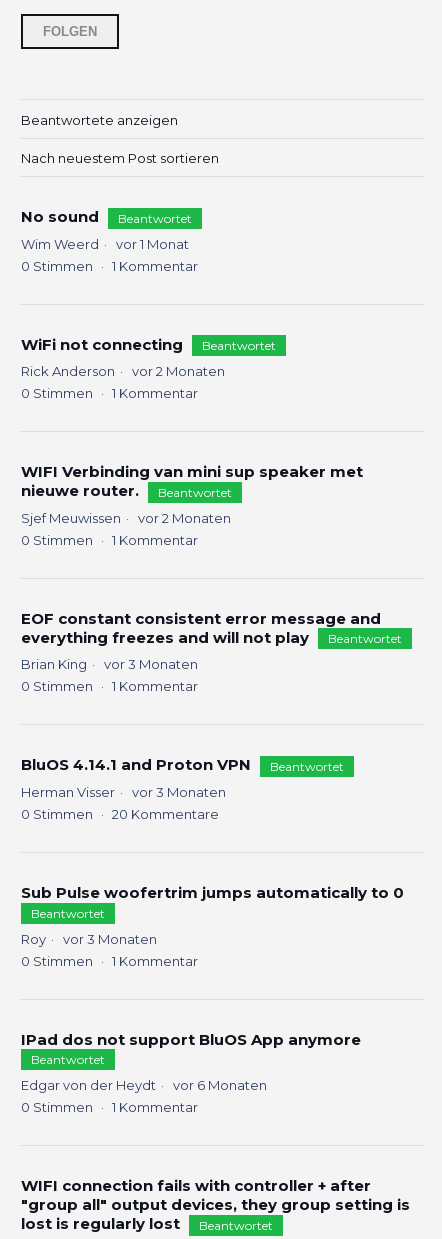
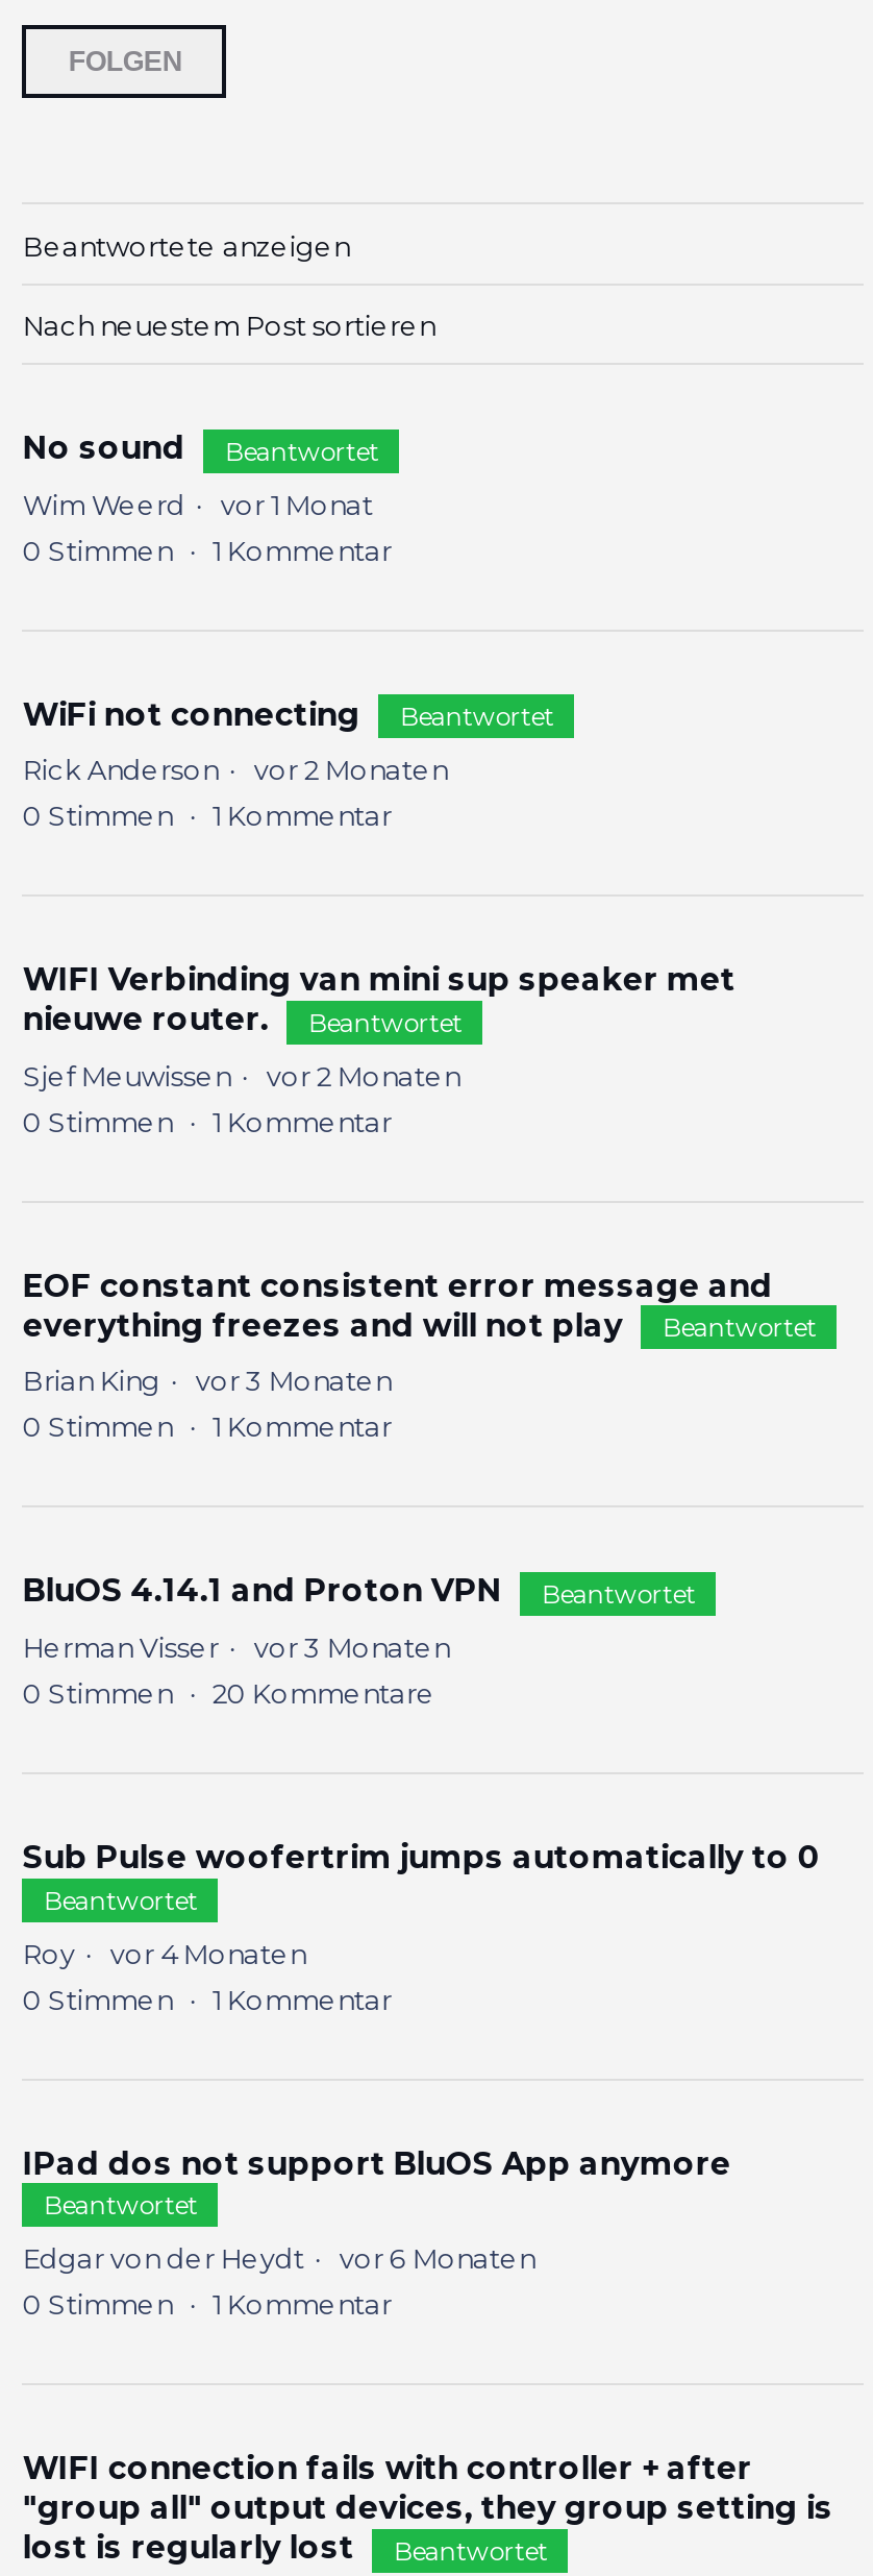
- Roy vor 3 Monaten
+ Roy vor 4 Monaten
